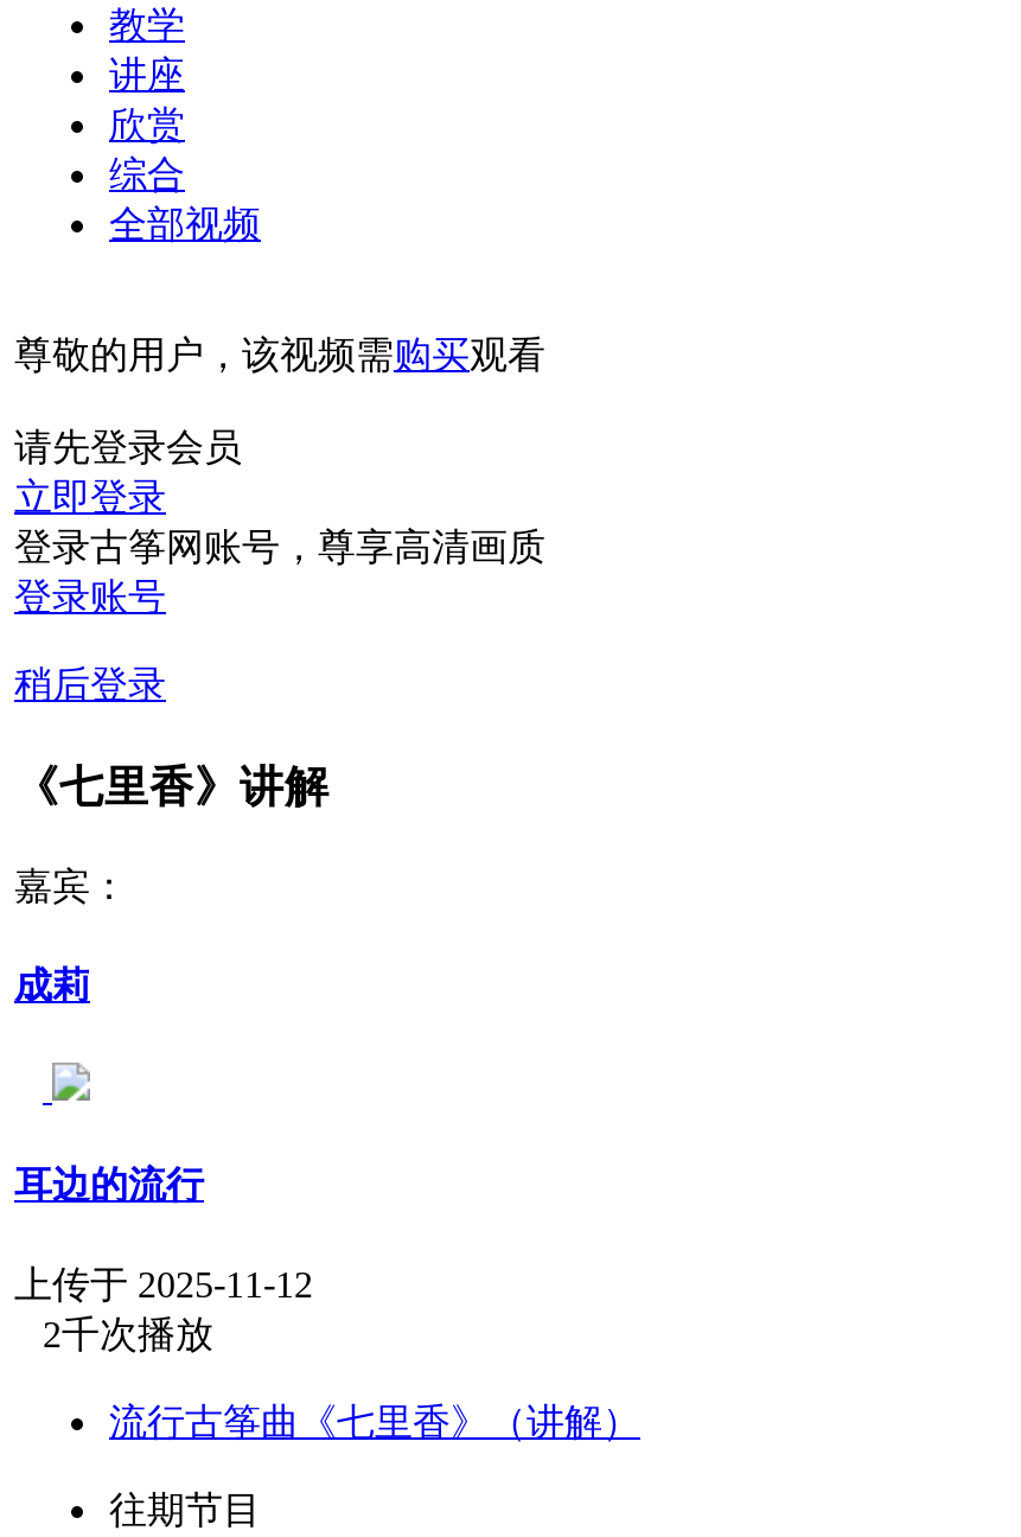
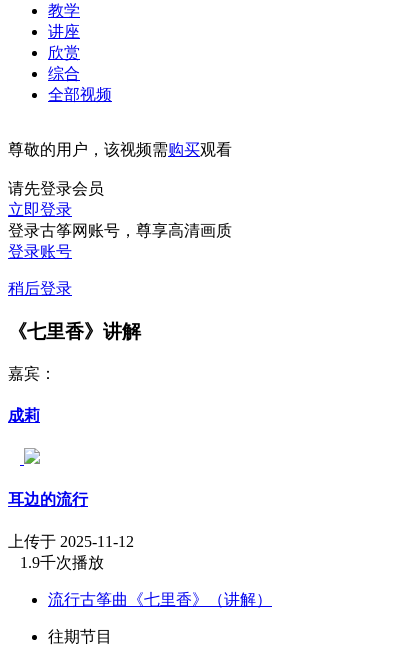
- 2千次播放
+ 1.9千次播放
